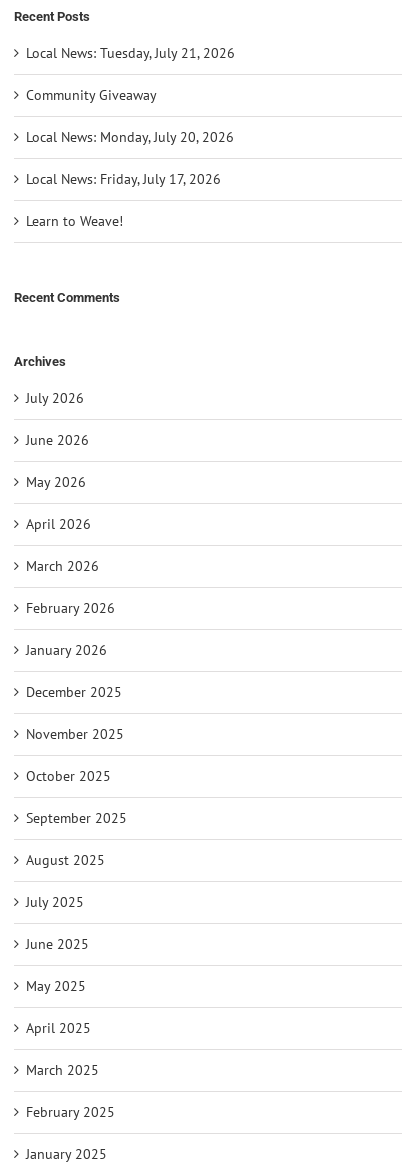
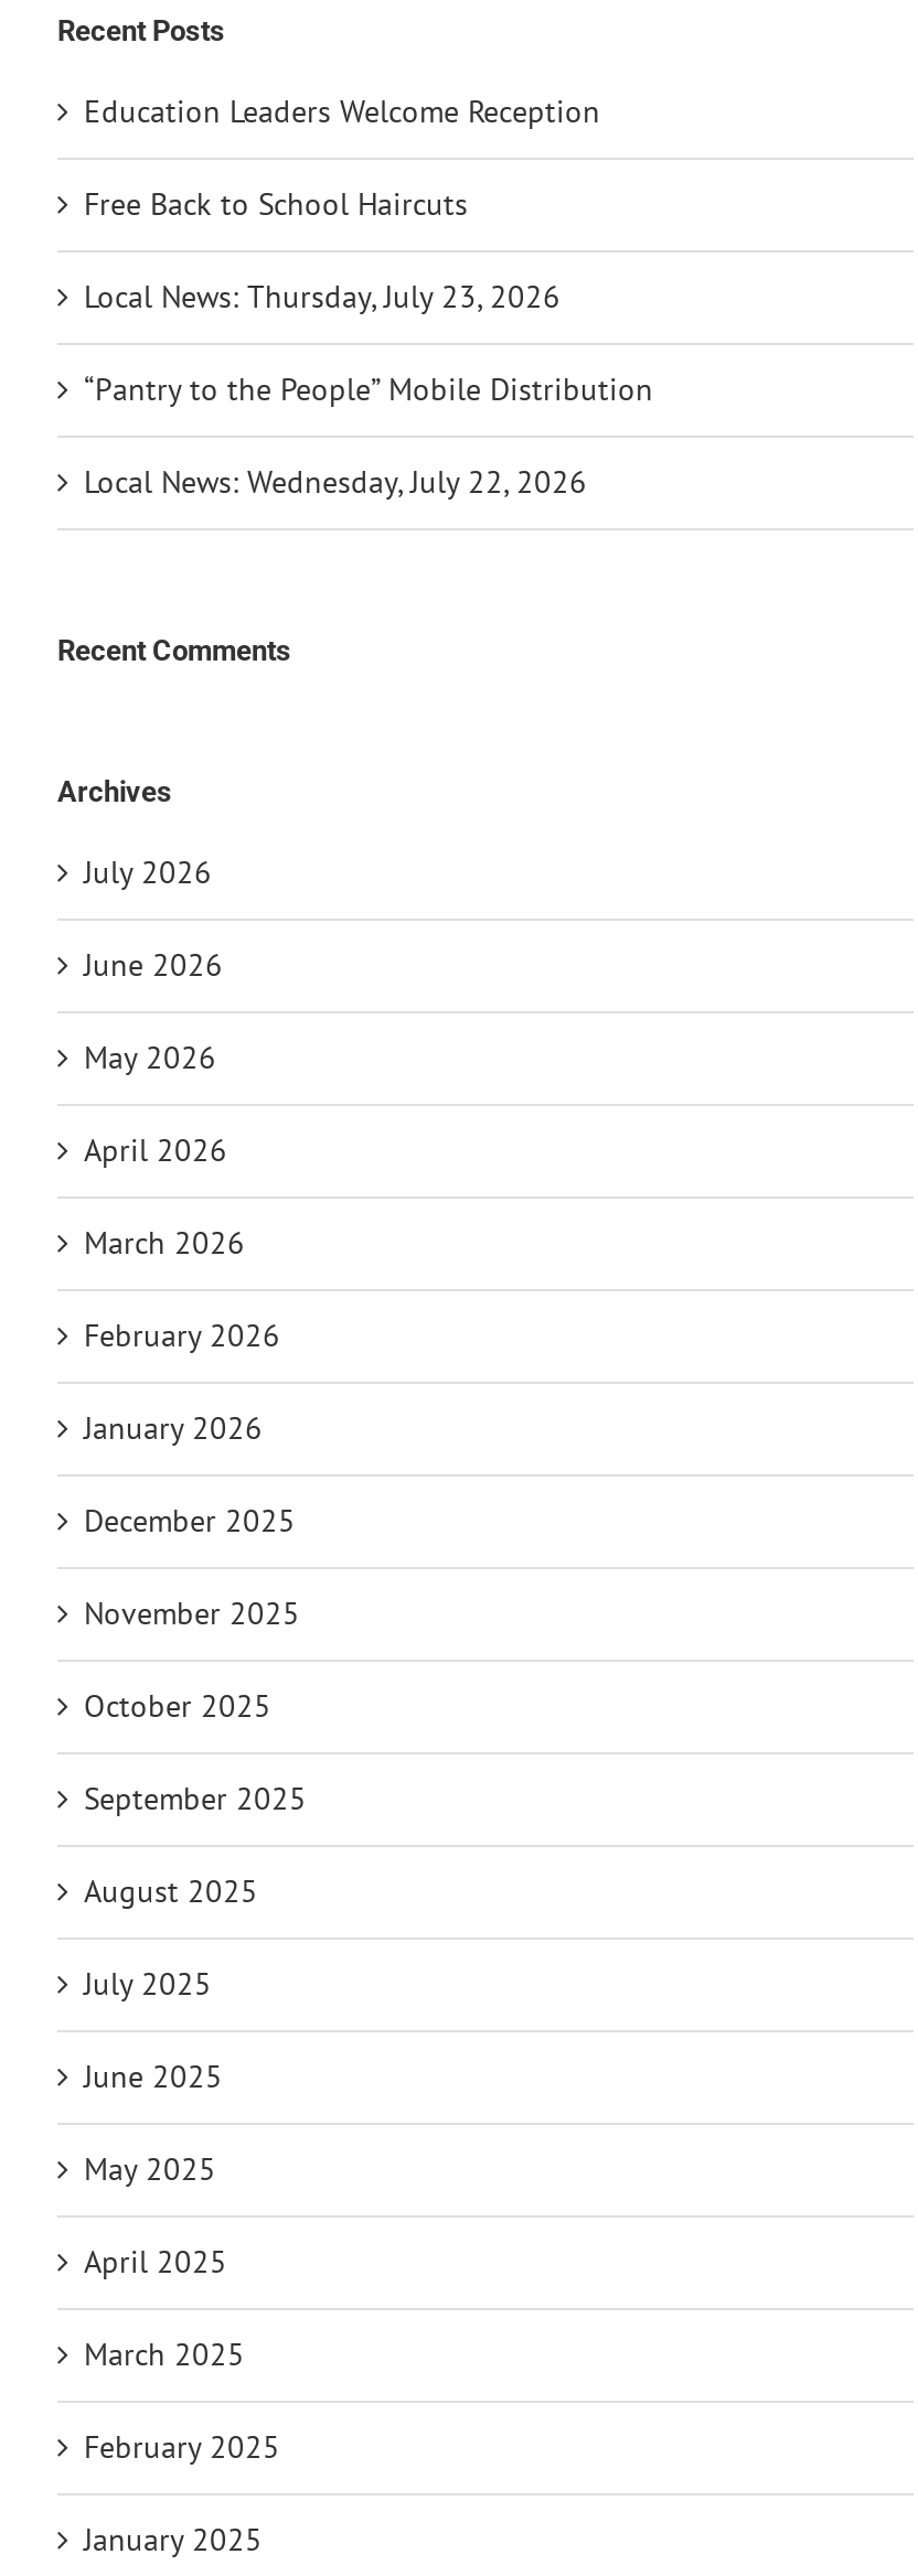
- Local News: Tuesday, July 21, 2026
+ Education Leaders Welcome Reception

- Community Giveaway
+ Free Back to School Haircuts

- Local News: Monday, July 20, 2026
+ Local News: Thursday, July 23, 2026

- Local News: Friday, July 17, 2026
+ “Pantry to the People” Mobile Distribution

- Learn to Weave!
+ Local News: Wednesday, July 22, 2026
